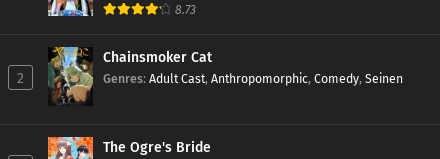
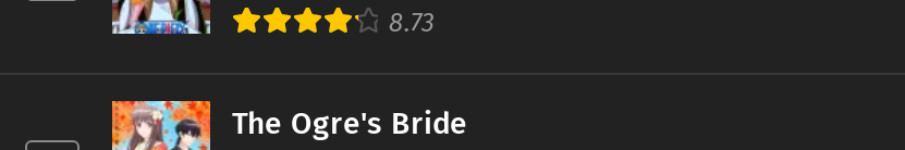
- [image]
- Chainsmoker Cat
- Genres: Adult Cast, Anthropomorphic, Comedy, Seinen

- 2
